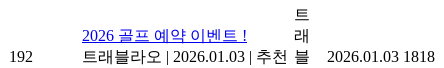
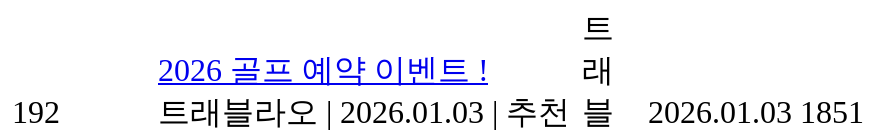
- 2026.01.03 1818
+ 2026.01.03 1851
